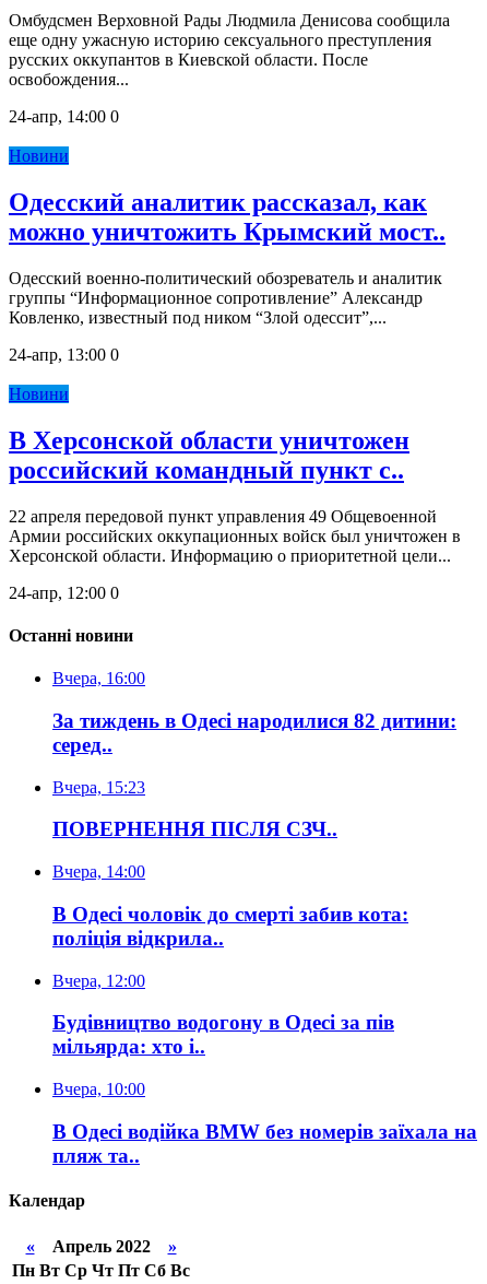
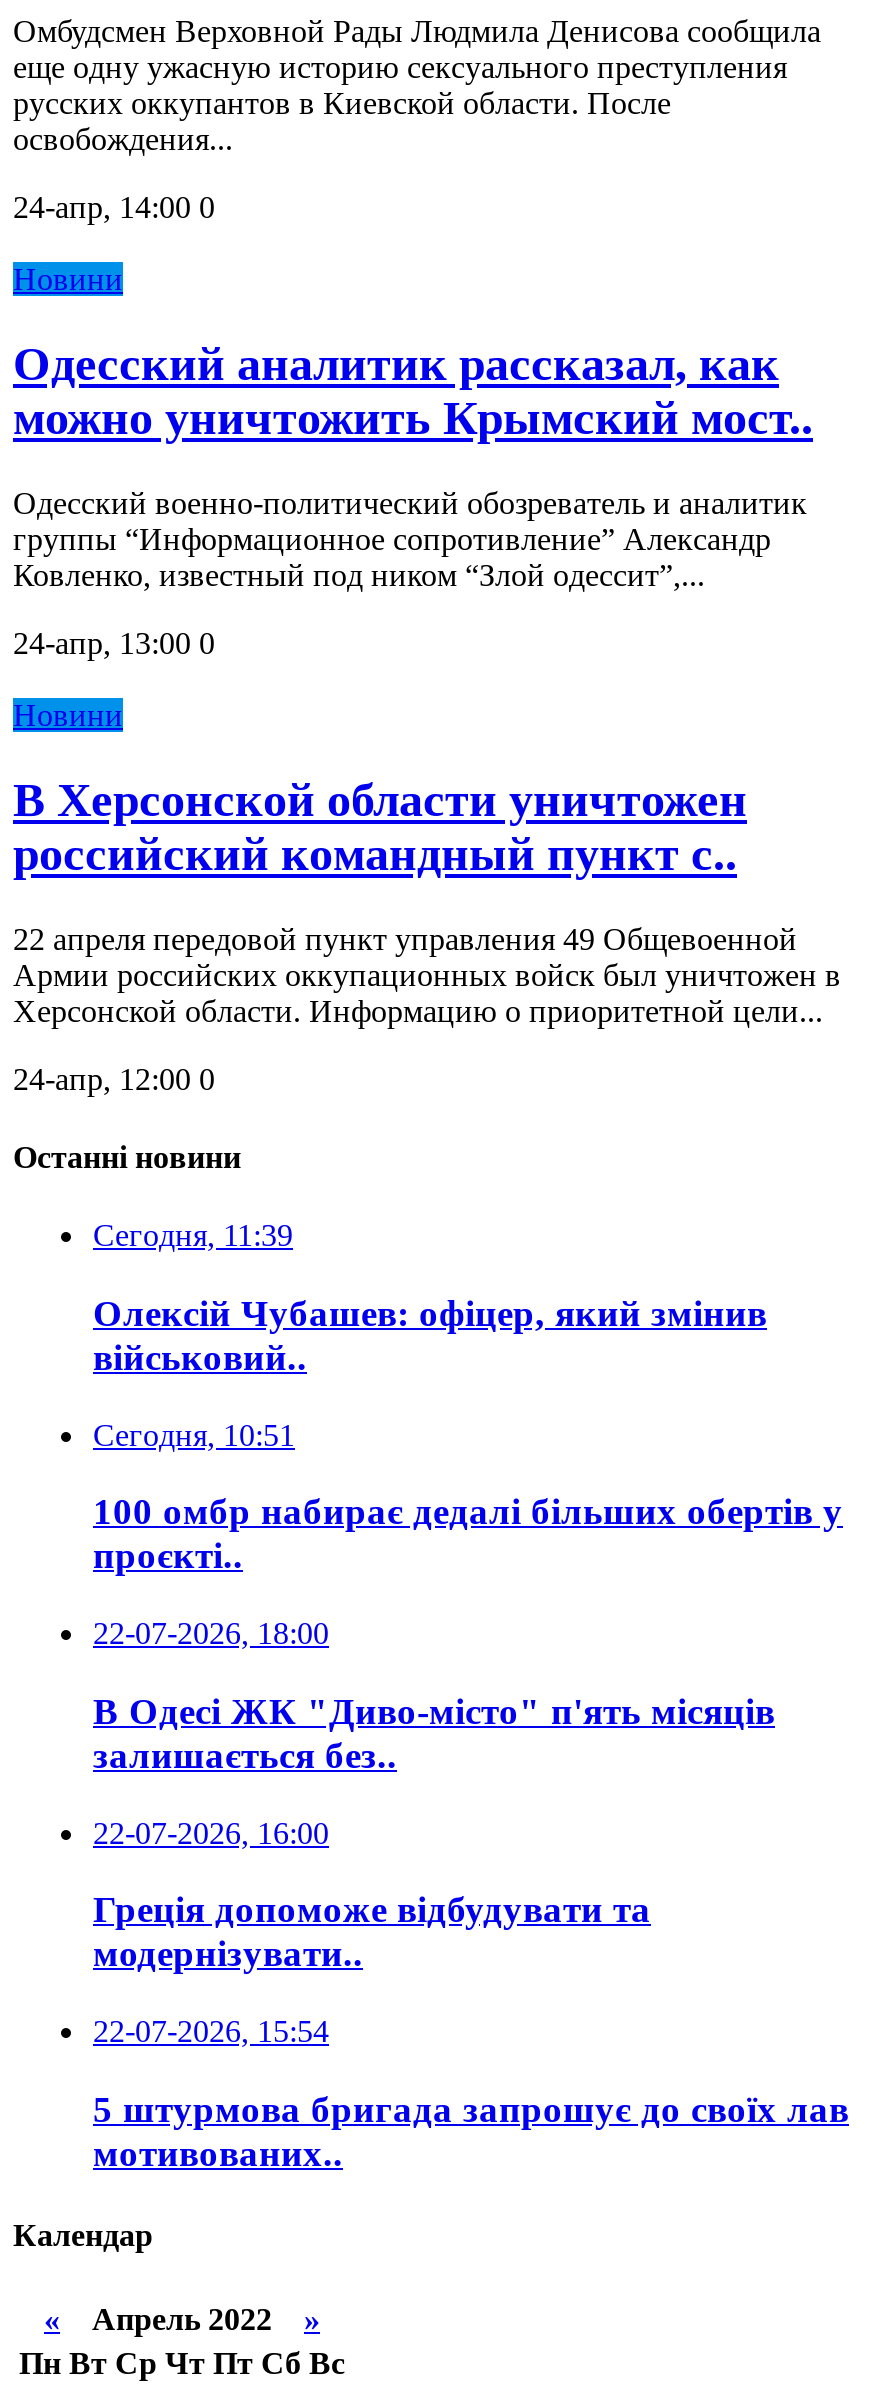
- Вчера, 16:00
+ Сегодня, 11:39

- За тиждень в Одесі народилися 82 дитини:
- серед..
+ Олексій Чубашев: офіцер, який змінив
+ військовий..

- Вчера, 15:23
+ Сегодня, 10:51

- ПОВЕРНЕННЯ ПІСЛЯ СЗЧ..
+ 100 омбр набирає дедалі більших обертів у
+ проєкті..

- Вчера, 14:00
+ 22-07-2026, 18:00

- В Одесі чоловік до смерті забив кота:
- поліція відкрила..
+ В Одесі ЖК "Диво-місто" п'ять місяців
+ залишається без..

- Вчера, 12:00
+ 22-07-2026, 16:00

- Будівництво водогону в Одесі за пів
- мільярда: хто і..
+ Греція допоможе відбудувати та
+ модернізувати..

- Вчера, 10:00
+ 22-07-2026, 15:54

- В Одесі водійка BMW без номерів заїхала на
- пляж та..
+ 5 штурмова бригада запрошує до своїх лав
+ мотивованих..
